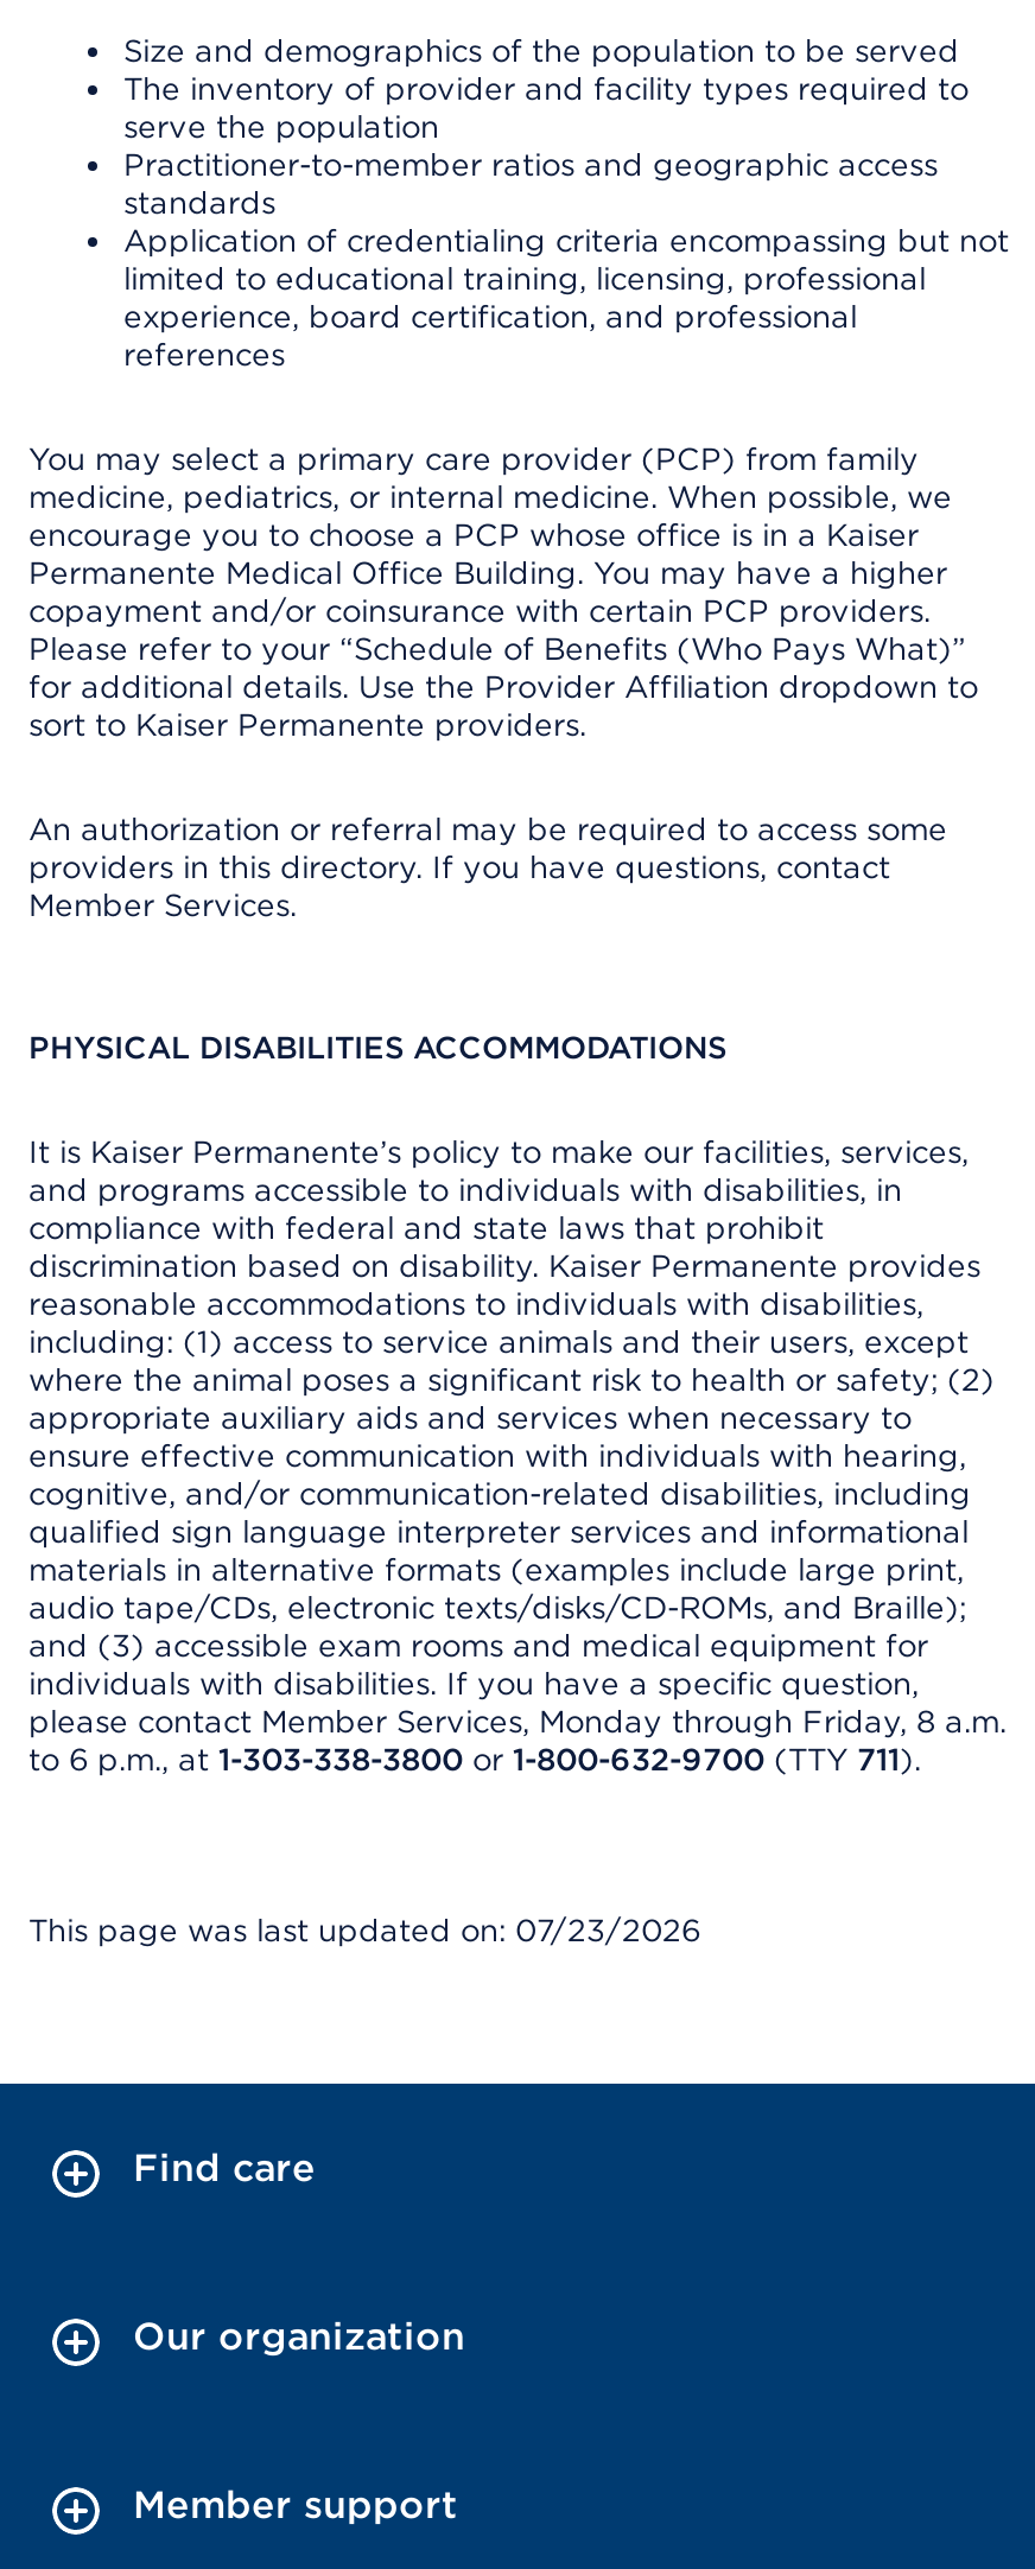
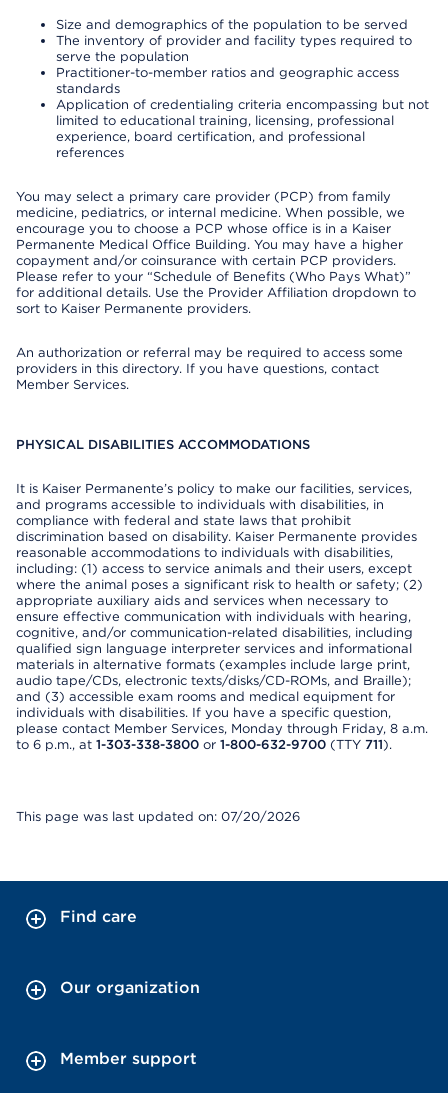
- This page was last updated on: 07/23/2026
+ This page was last updated on: 07/20/2026
